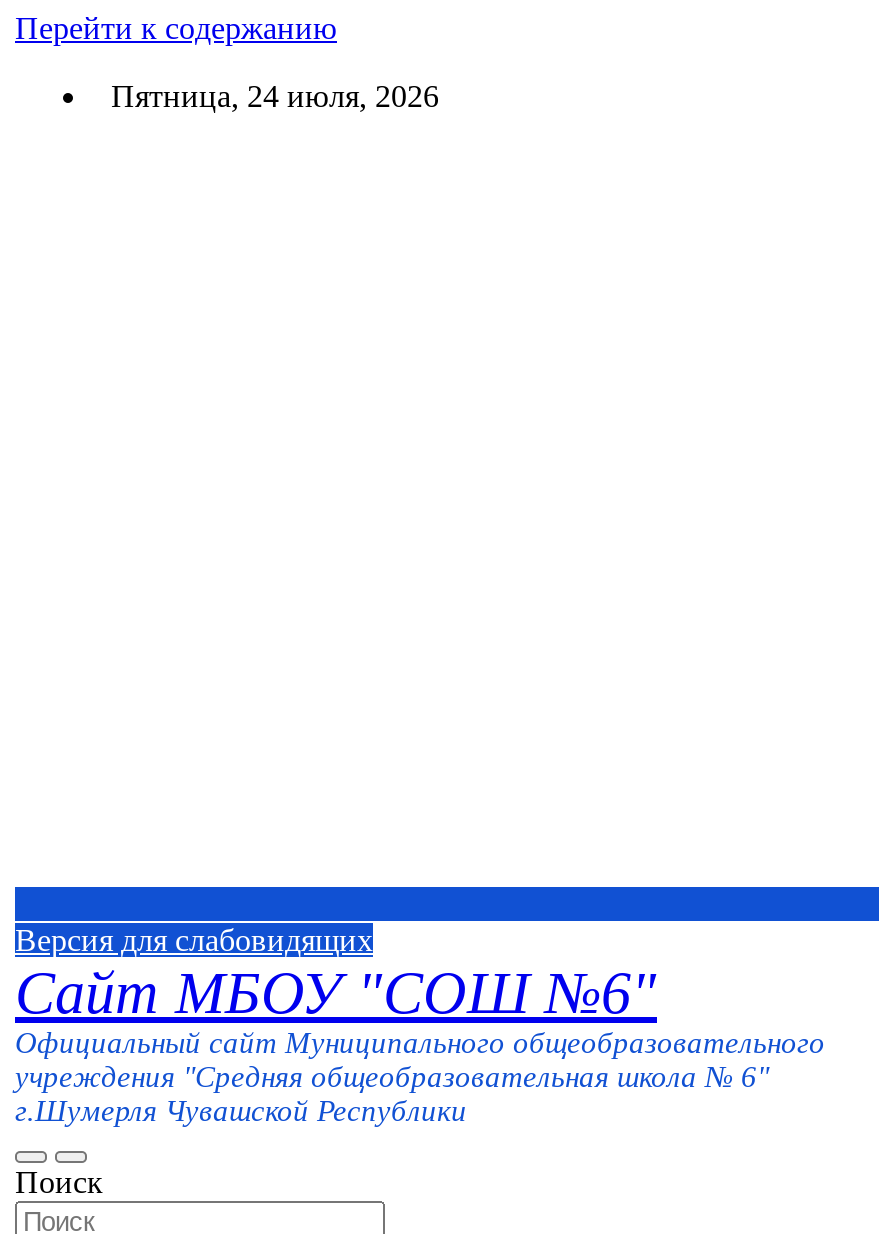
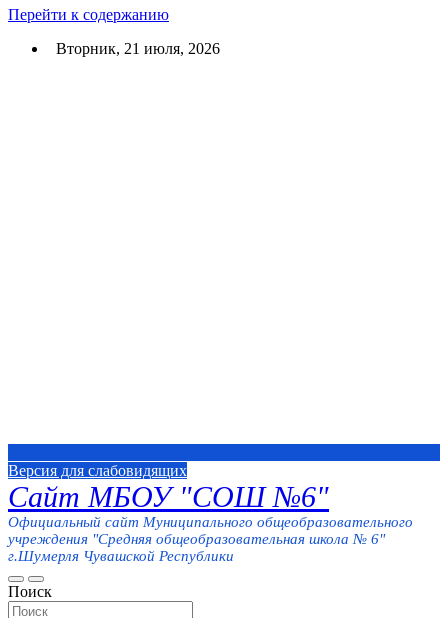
- Пятница, 24 июля, 2026
+ Вторник, 21 июля, 2026
